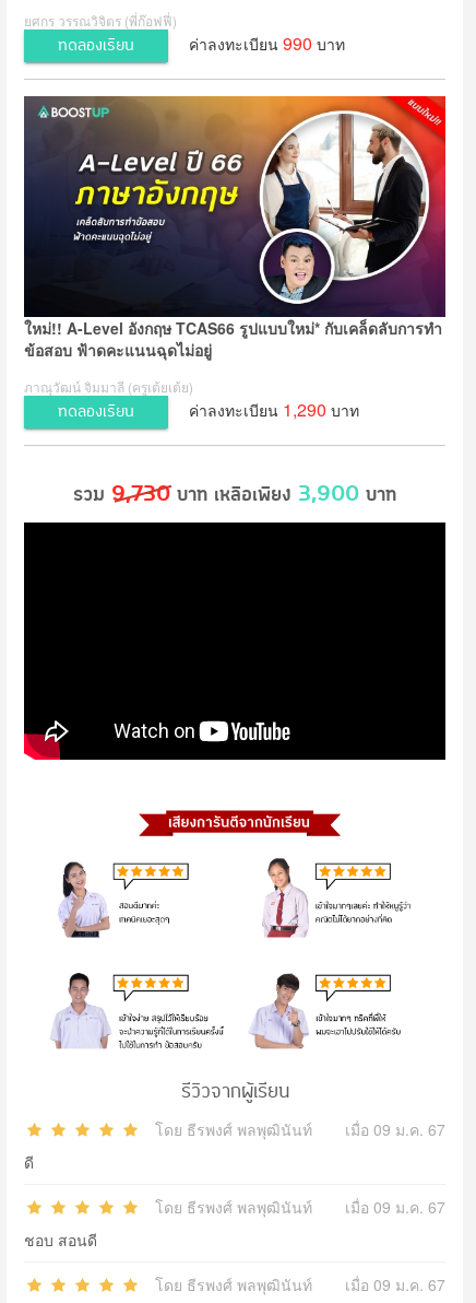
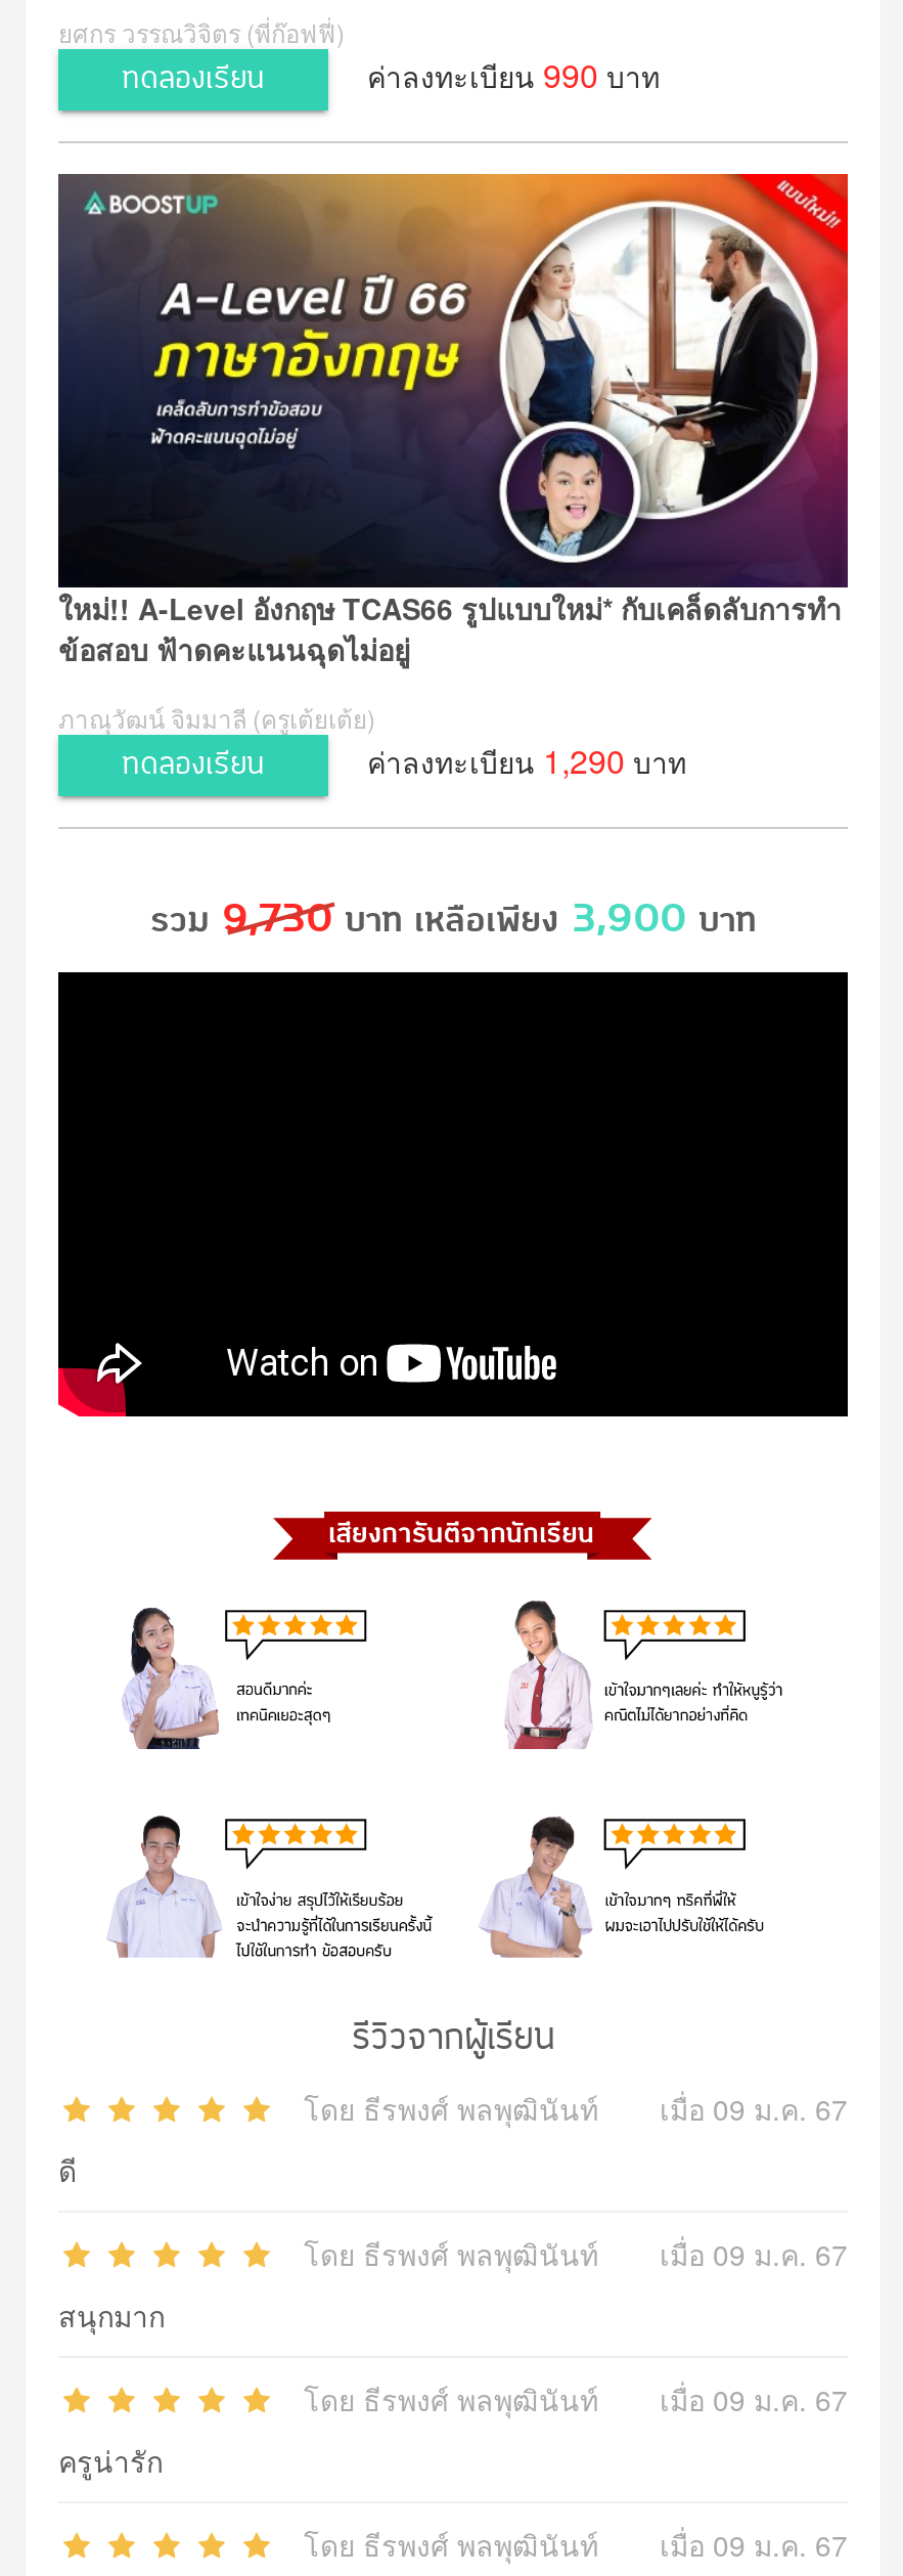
- ชอบ สอนดี
+ สนุกมาก
+ โดย ธีรพงศ์ พลพุฒินันท์
+ เมื่อ 09 ม.ค. 67
+ ครูน่ารัก
